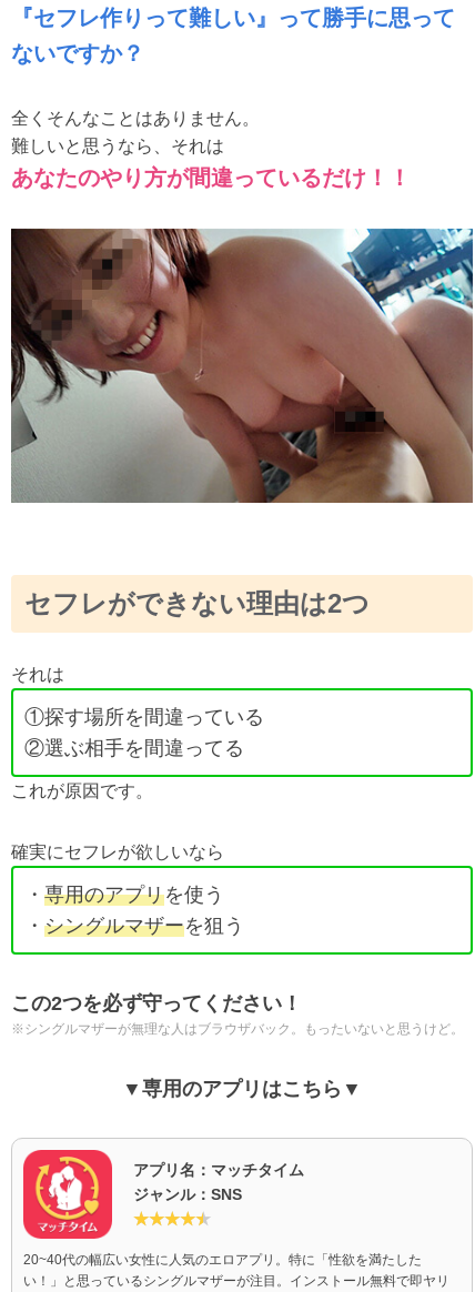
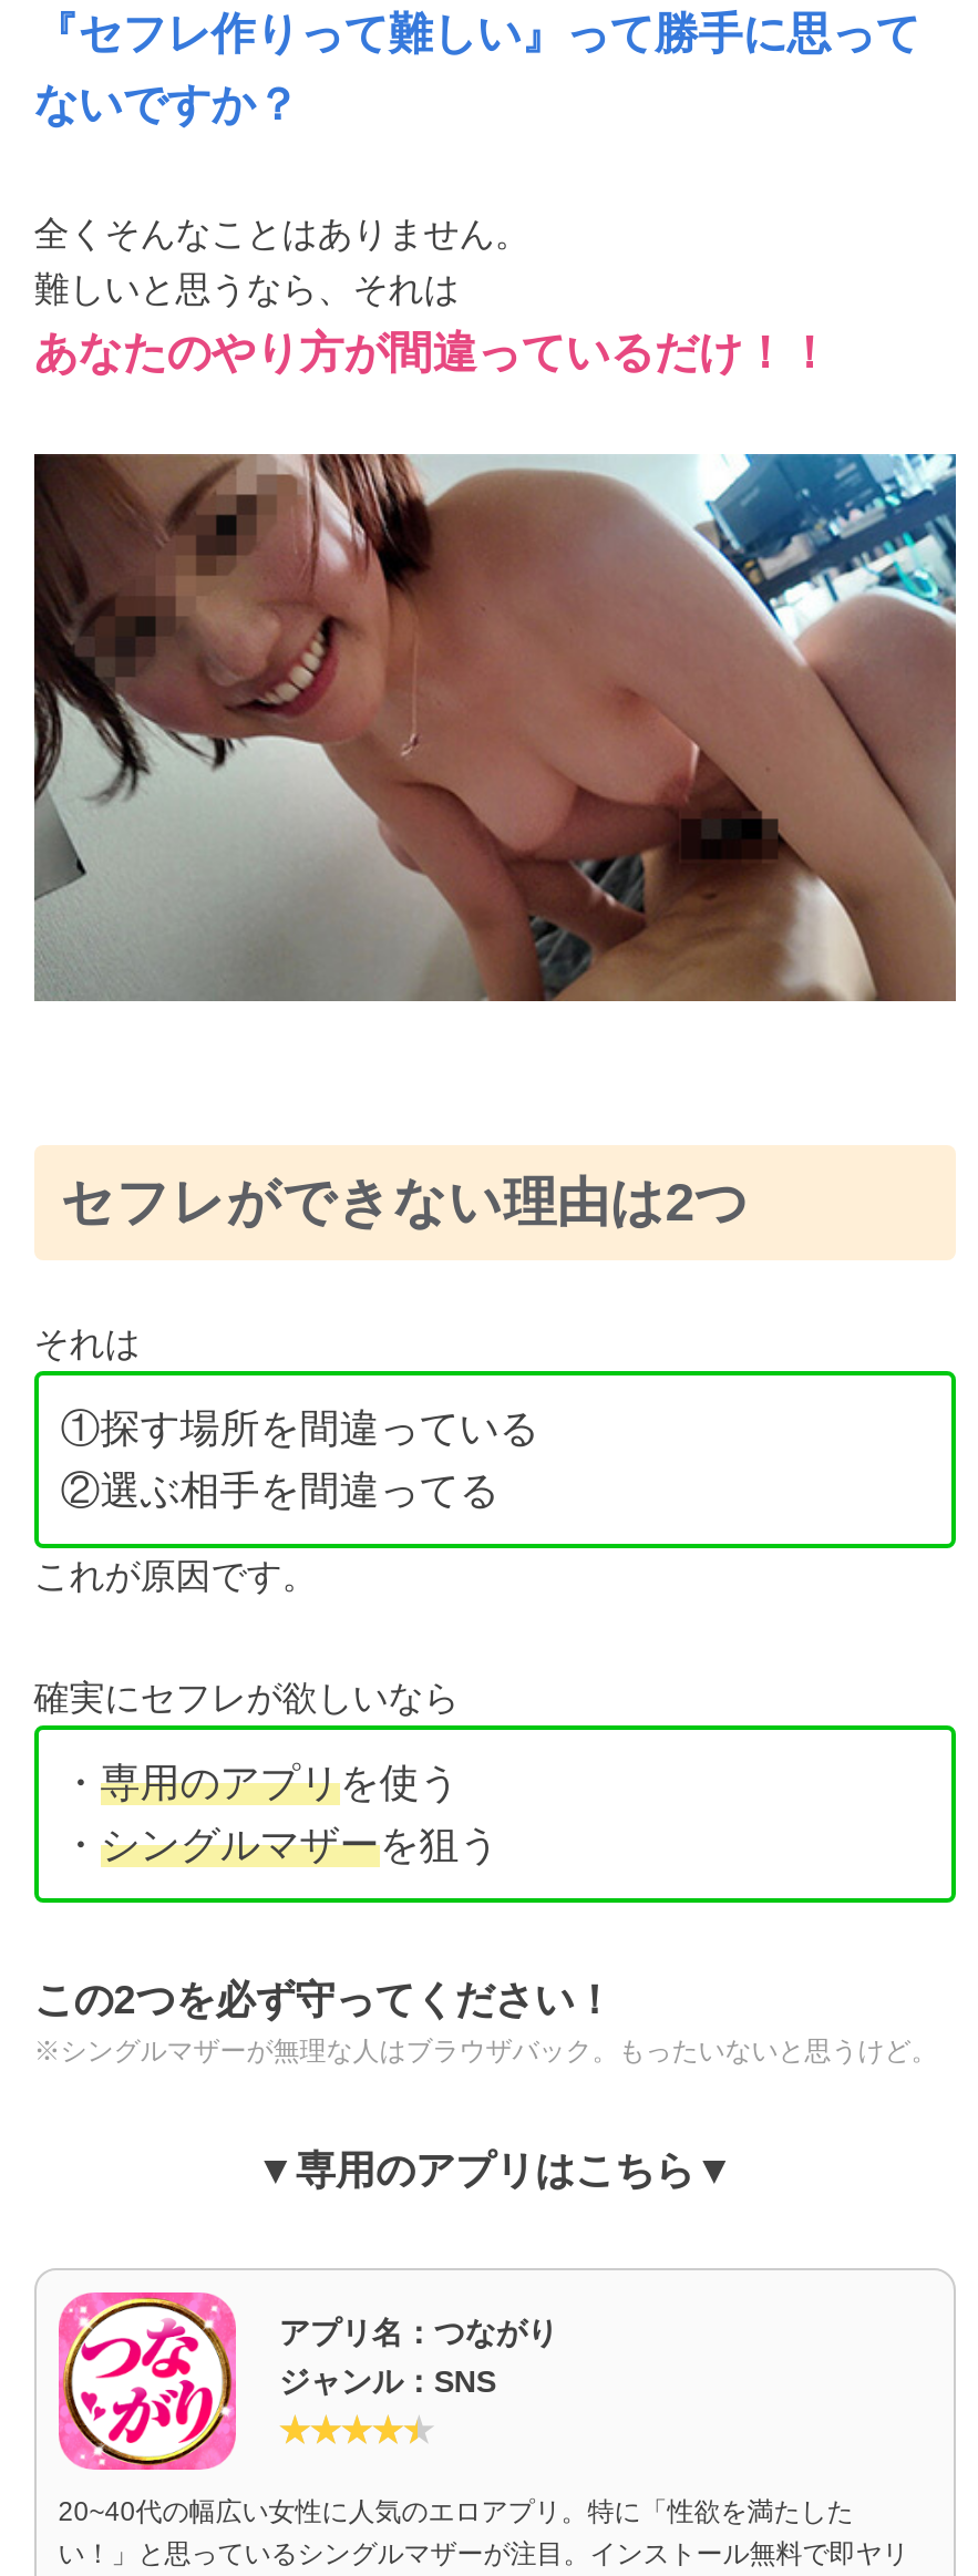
- [image]
- アプリ名：マッチタイム
+ [image]
+ アプリ名：つながり
